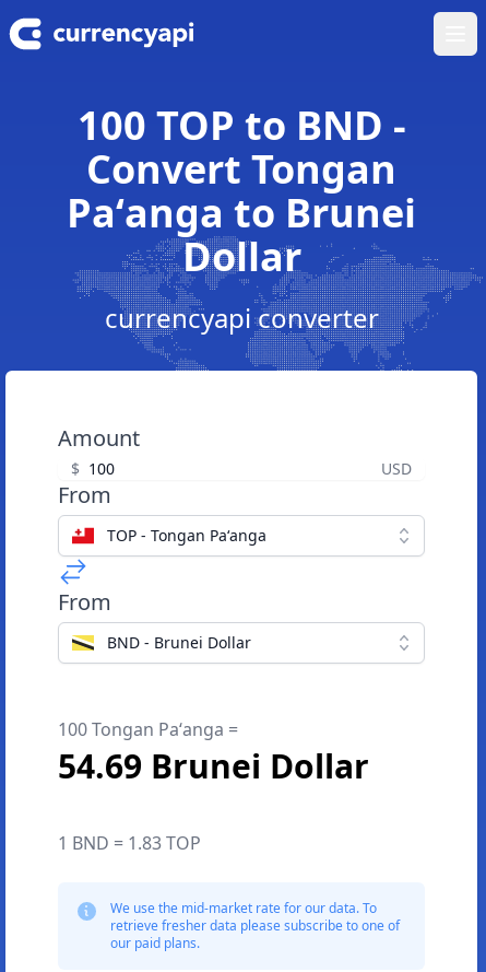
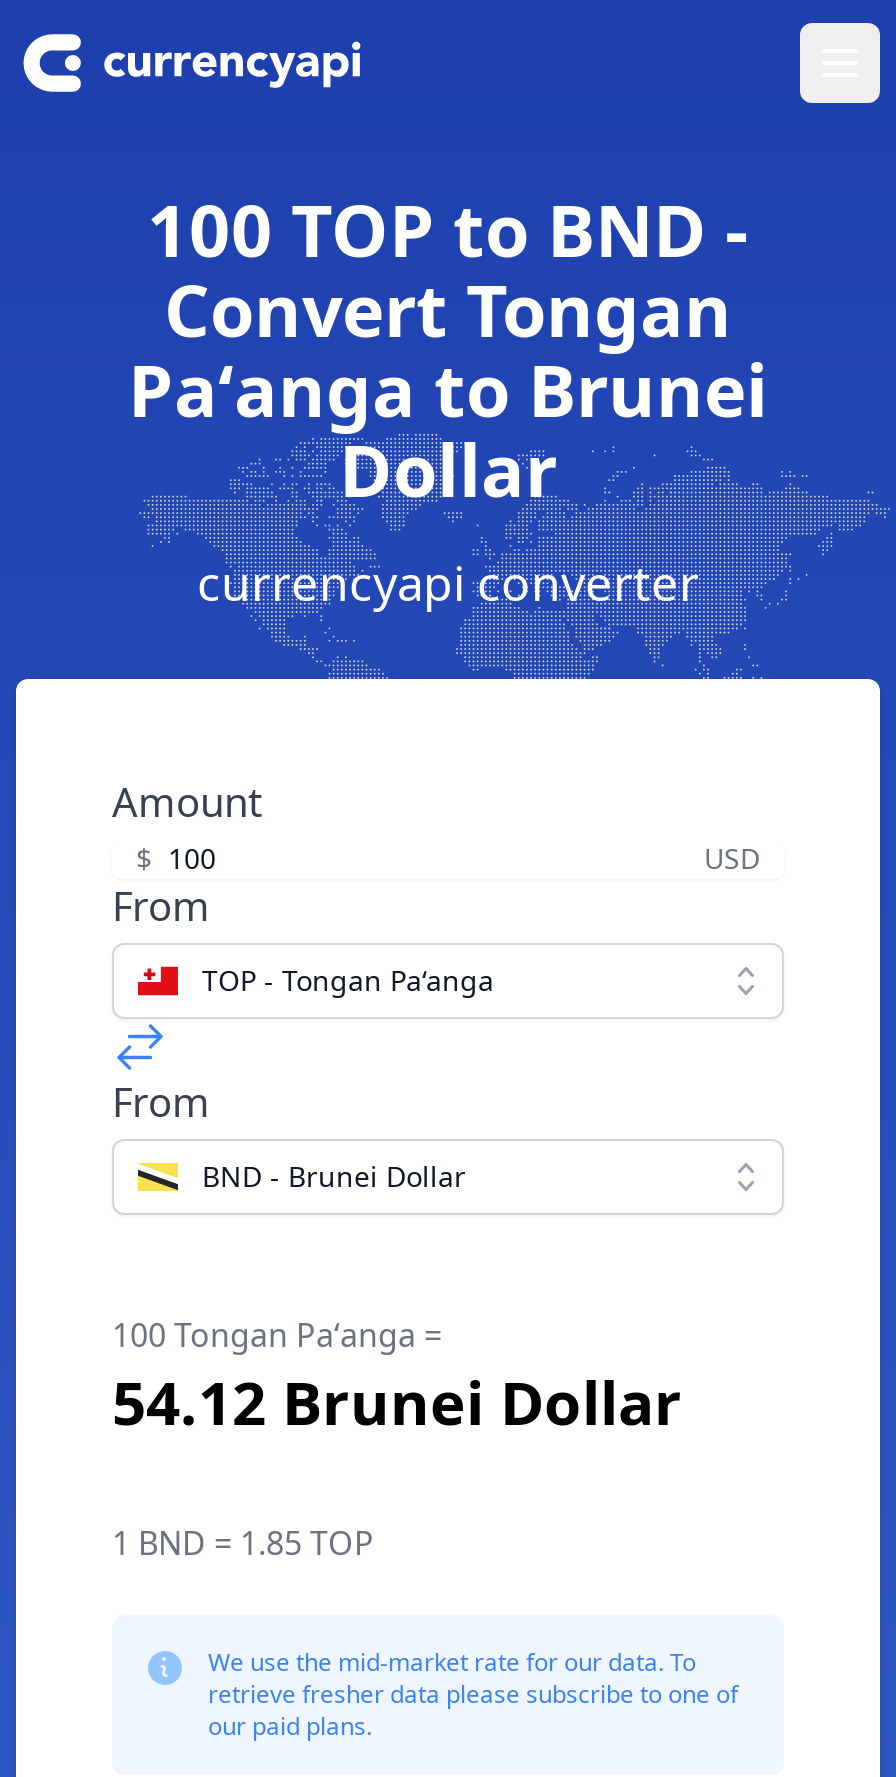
- 54.69 Brunei Dollar
+ 54.12 Brunei Dollar

- 1 BND = 1.83 TOP
+ 1 BND = 1.85 TOP
